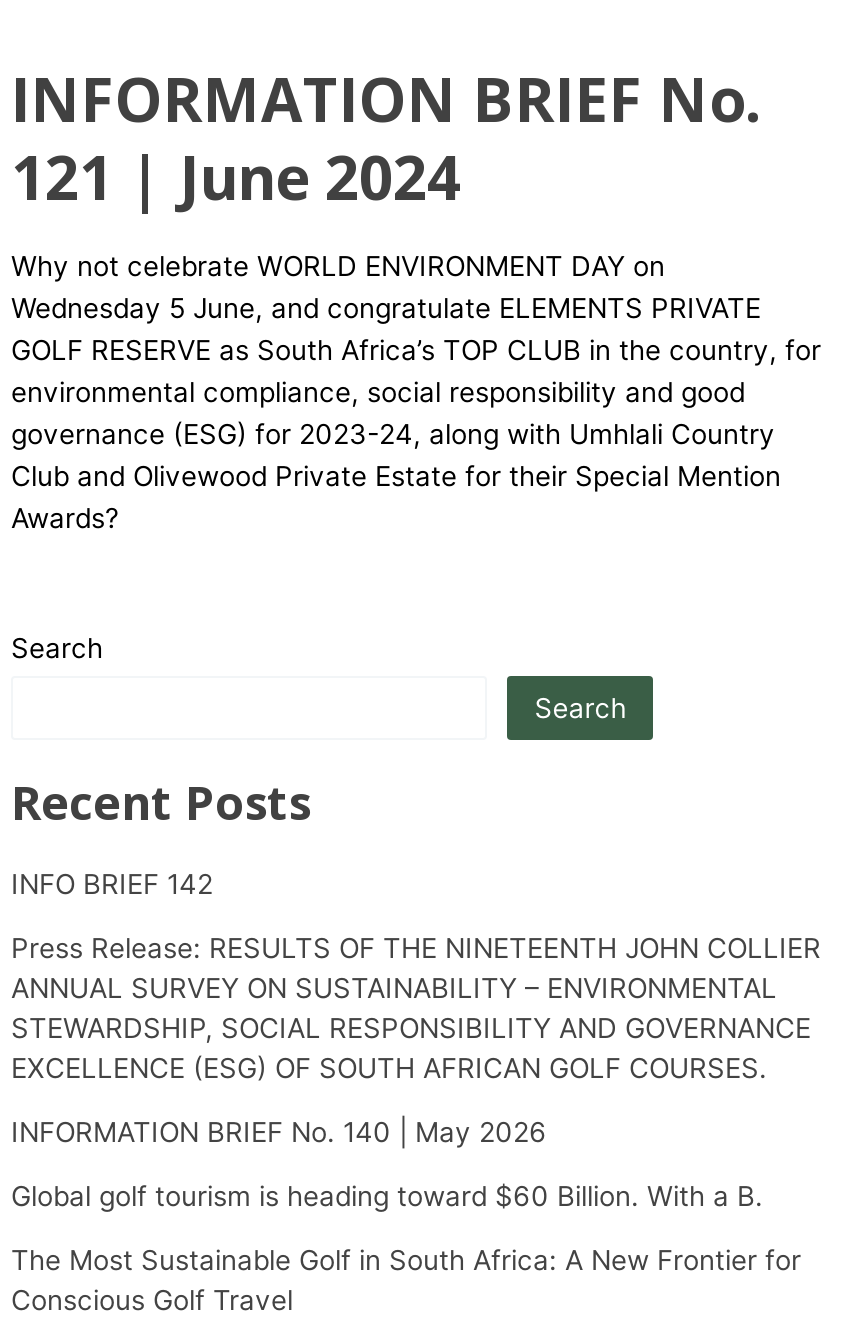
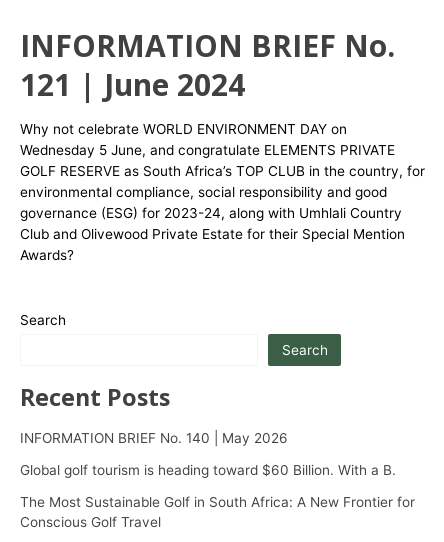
- INFO BRIEF 142
- Press Release: RESULTS OF THE NINETEENTH JOHN COLLIER
- ANNUAL SURVEY ON SUSTAINABILITY – ENVIRONMENTAL
- STEWARDSHIP, SOCIAL RESPONSIBILITY AND GOVERNANCE
- EXCELLENCE (ESG) OF SOUTH AFRICAN GOLF COURSES.
